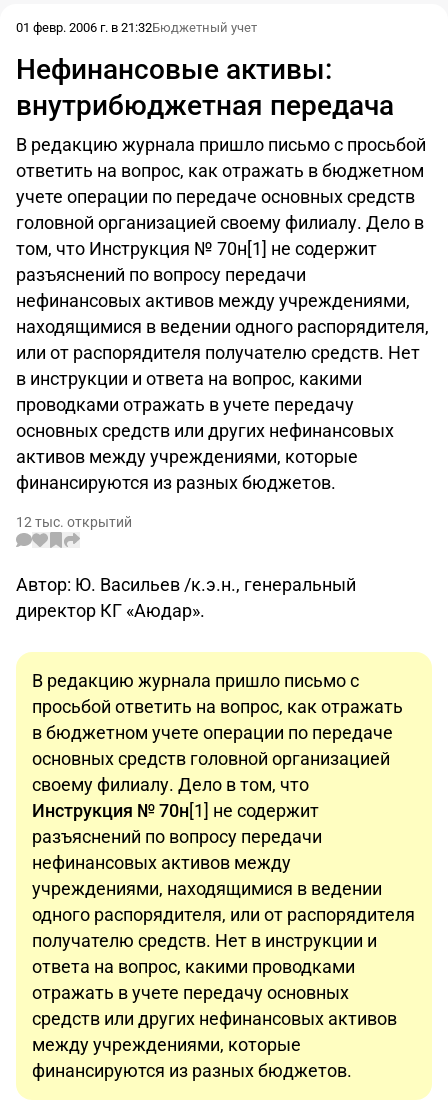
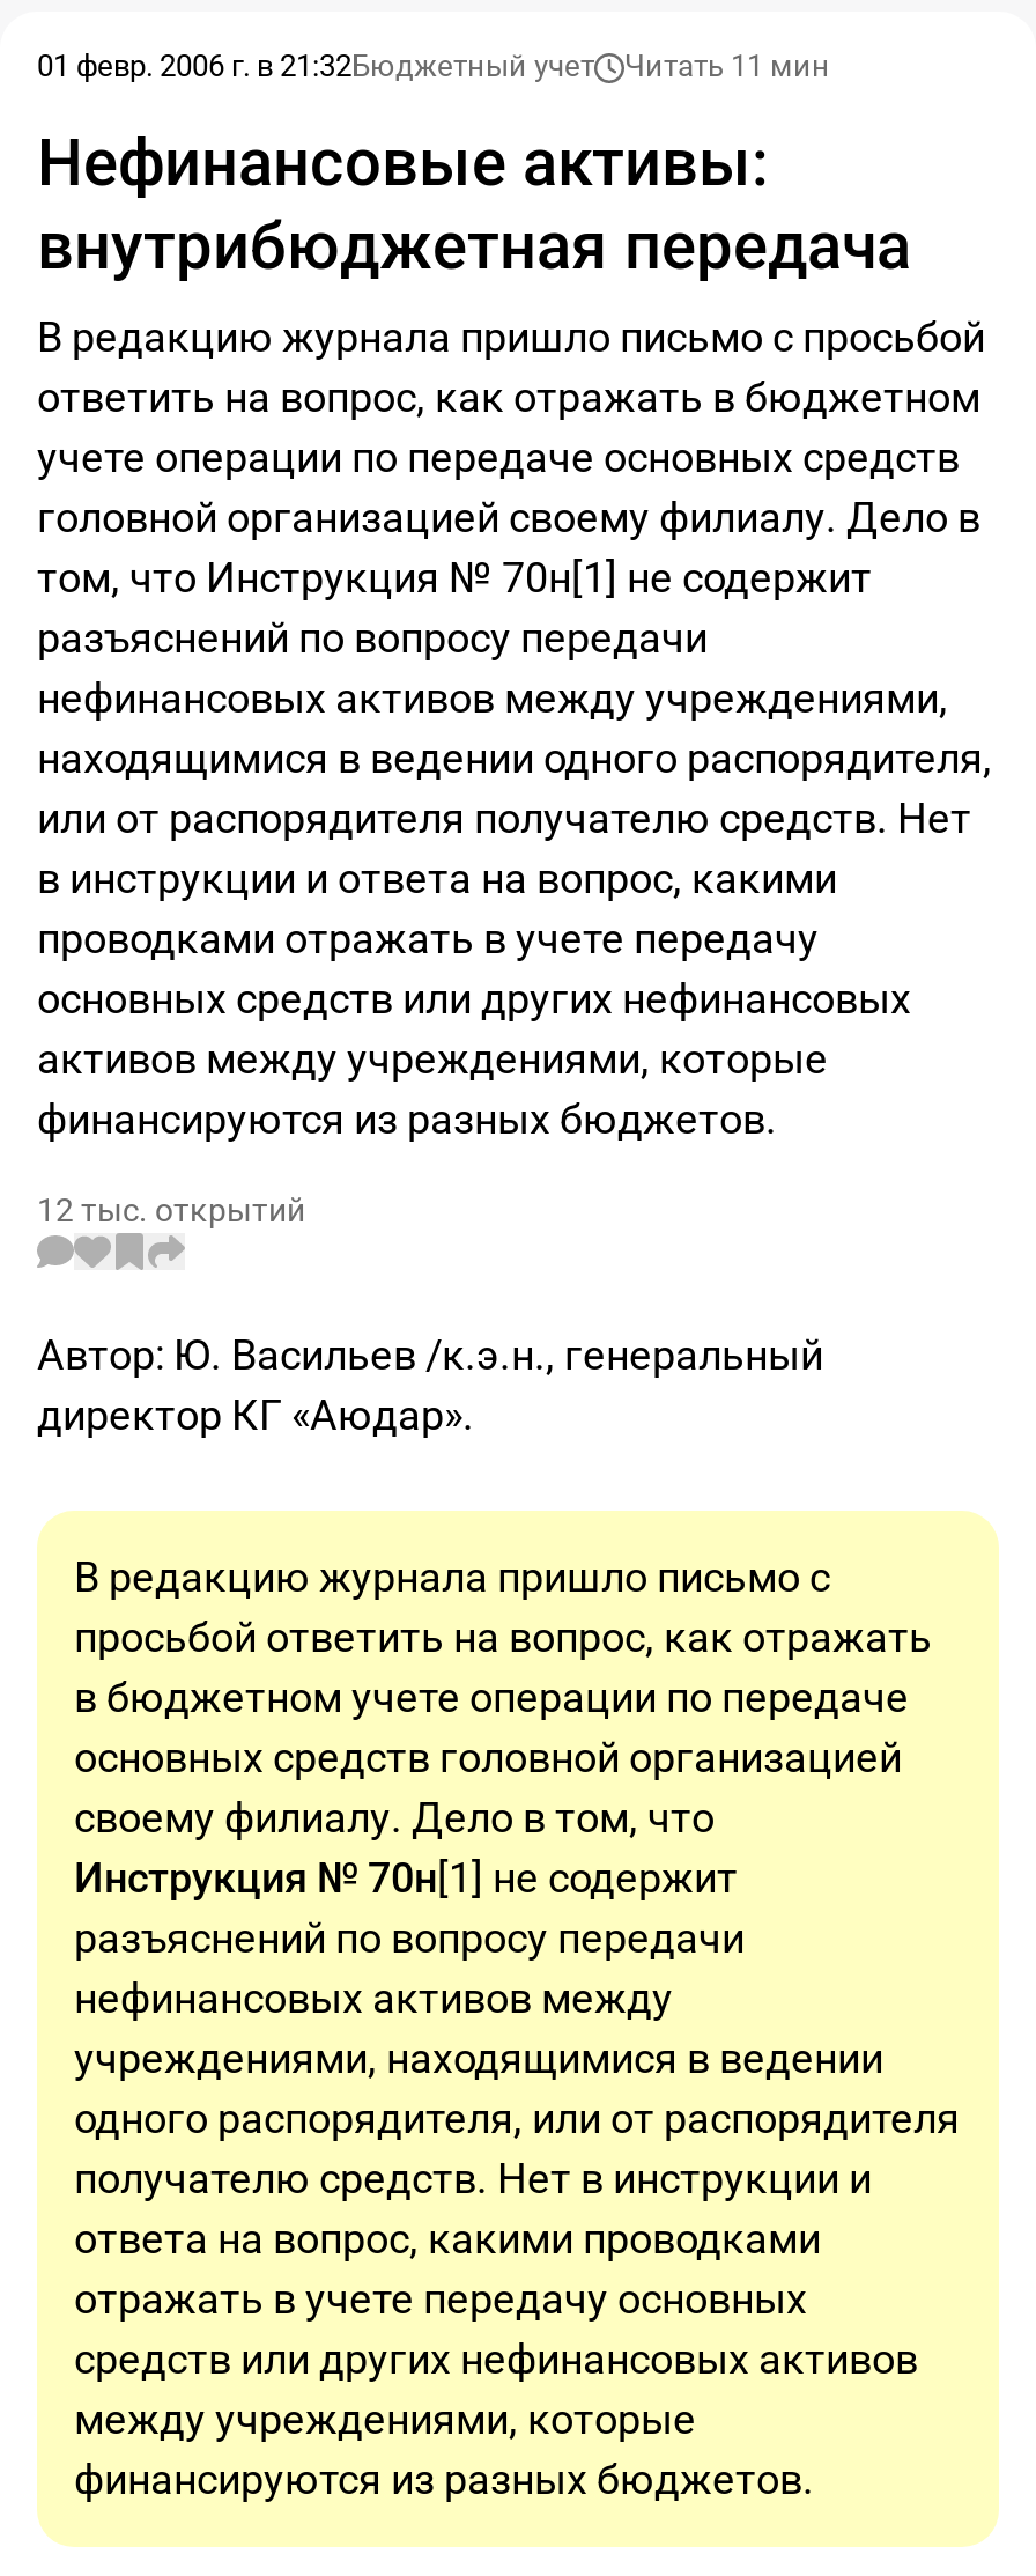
+ Читать 11 мин
